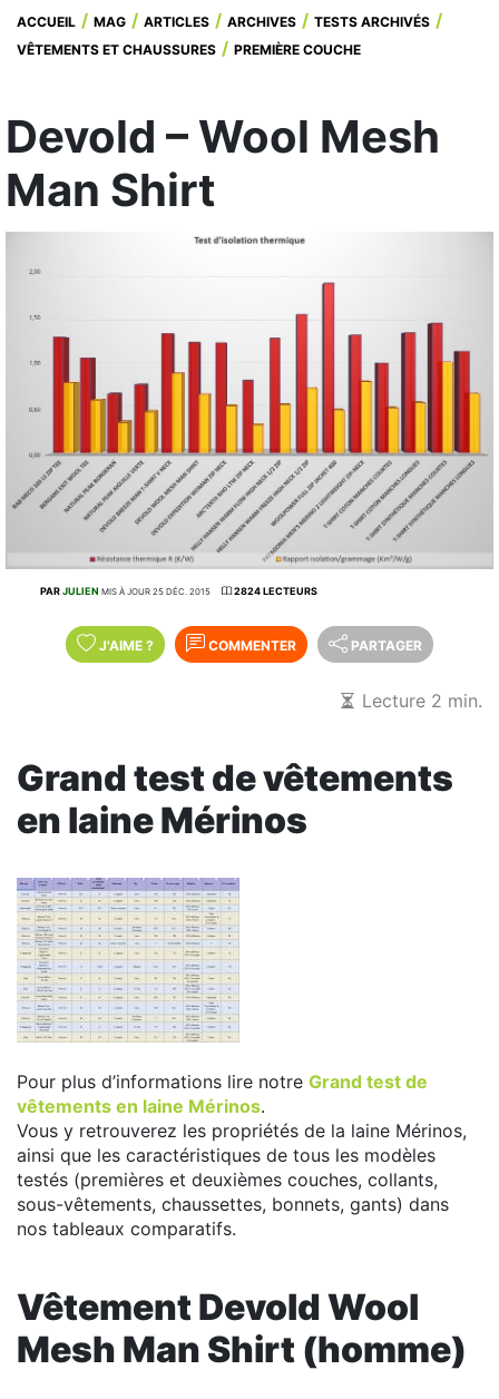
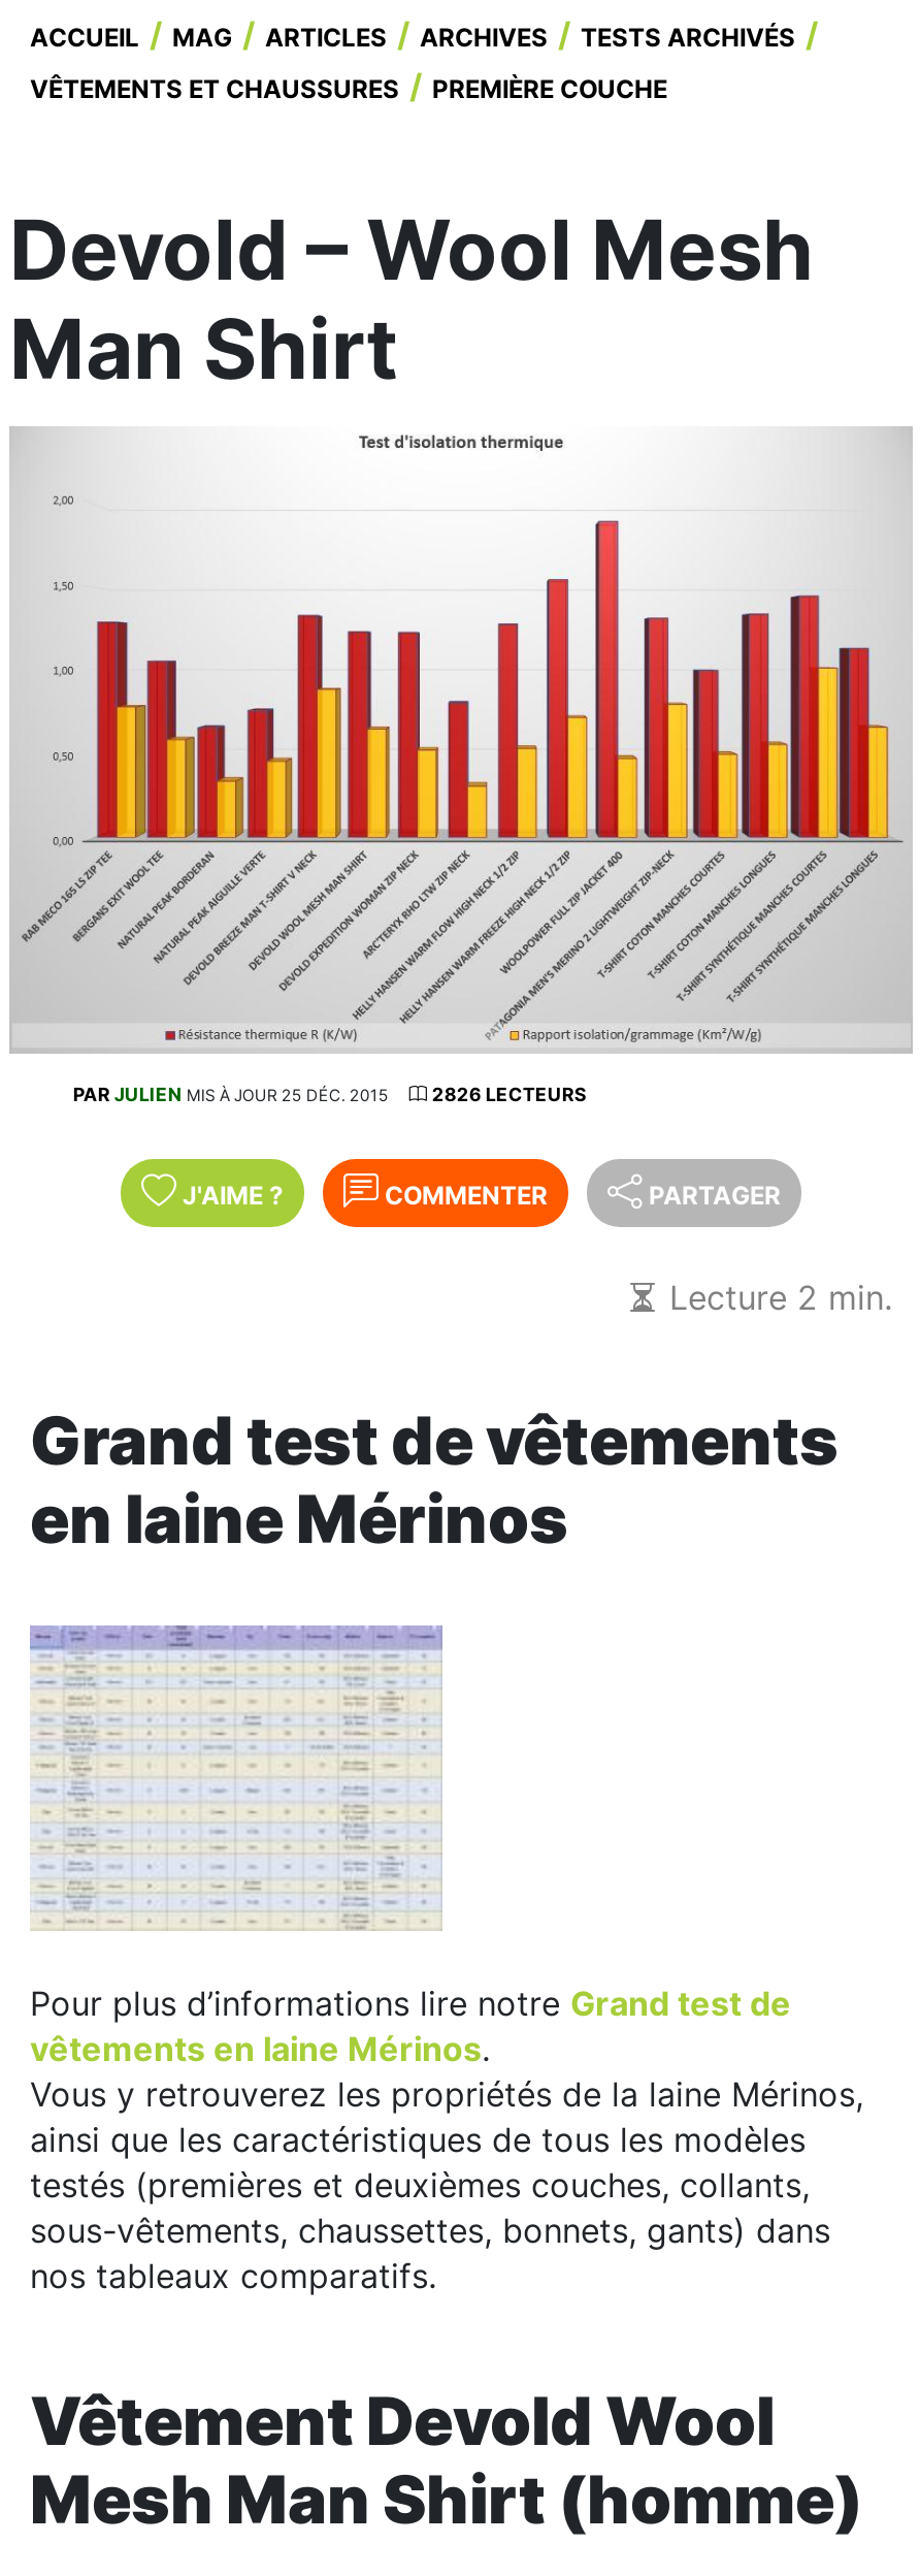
- PAR JULIEN MIS À JOUR 25 DÉC. 2015 2824 LECTEURS
+ PAR JULIEN MIS À JOUR 25 DÉC. 2015 2826 LECTEURS
